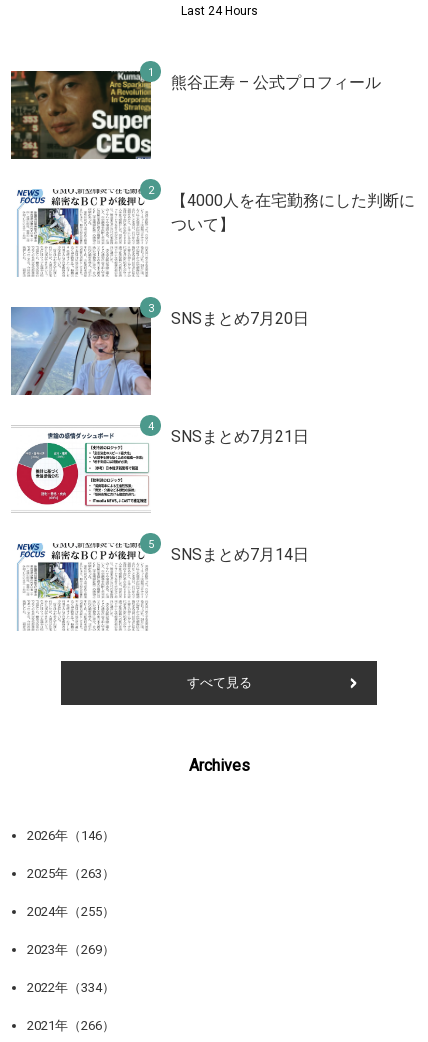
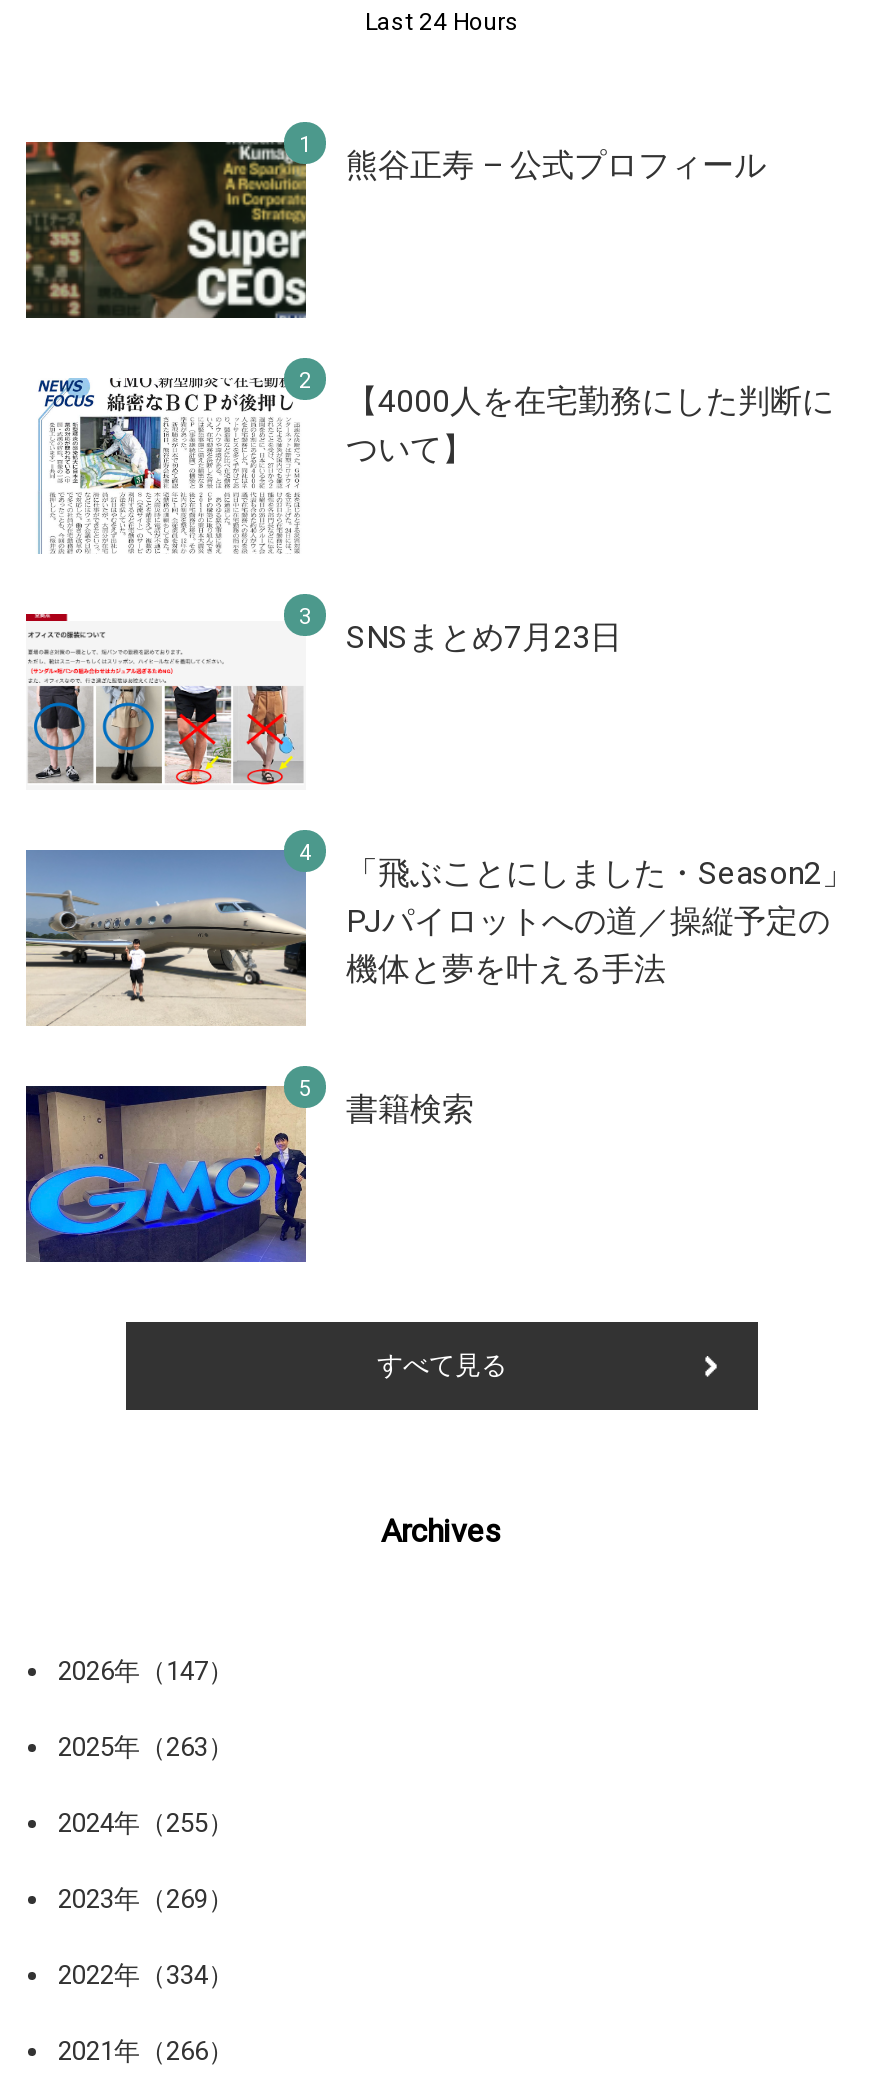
- [image]
- SNSまとめ7月20日
+ [image]
+ SNSまとめ7月23日

- [image]
- SNSまとめ7月21日
+ [image]
+ 「飛ぶことにしました・Season2」
+ PJパイロットへの道／操縦予定の
+ 機体と夢を叶える手法

- [image]
- SNSまとめ7月14日
+ [image]
+ 書籍検索

- 2026年（146）
+ 2026年（147）
